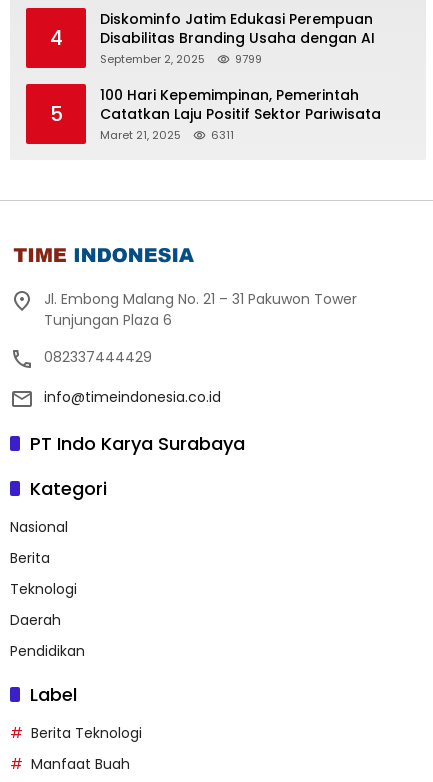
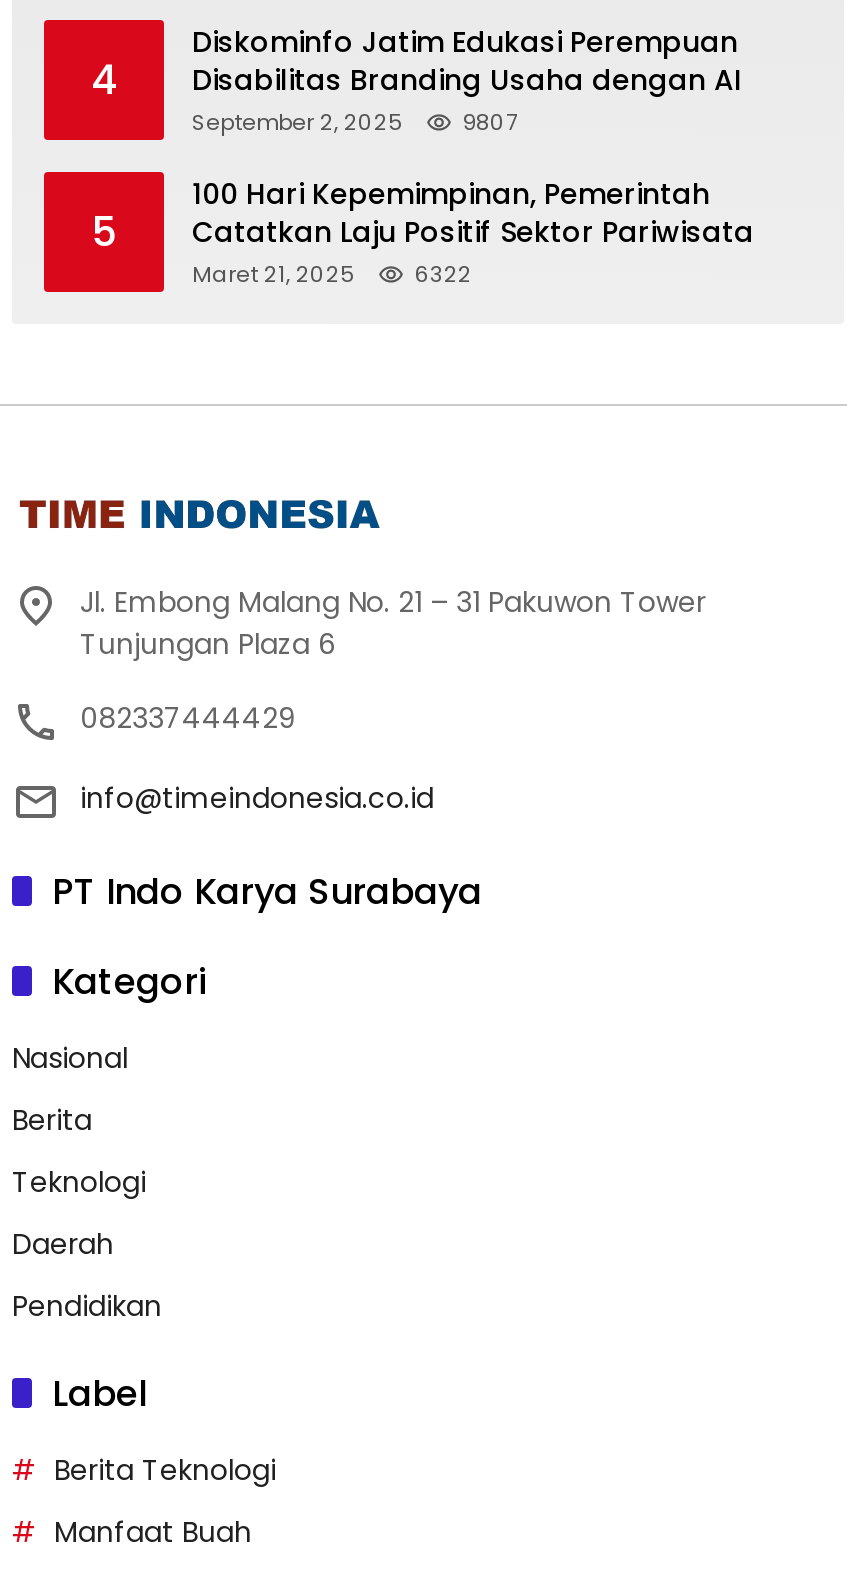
- September 2, 2025 9799
+ September 2, 2025 9807

- Maret 21, 2025 6311
+ Maret 21, 2025 6322
